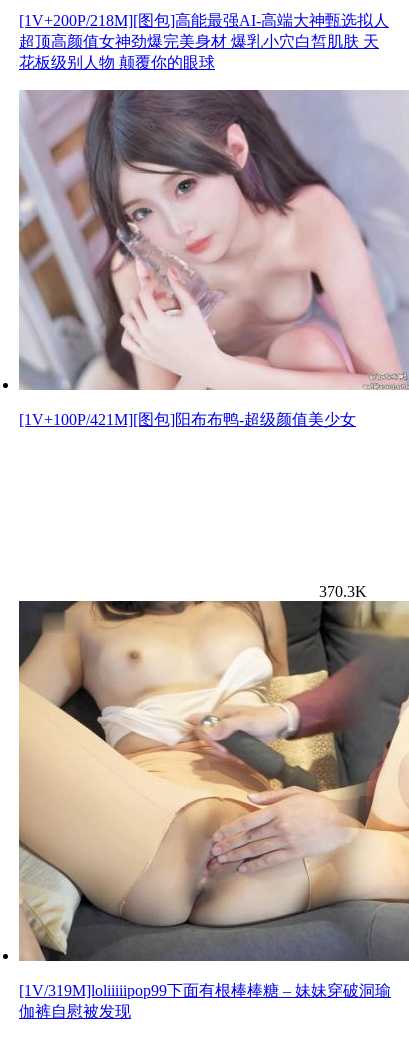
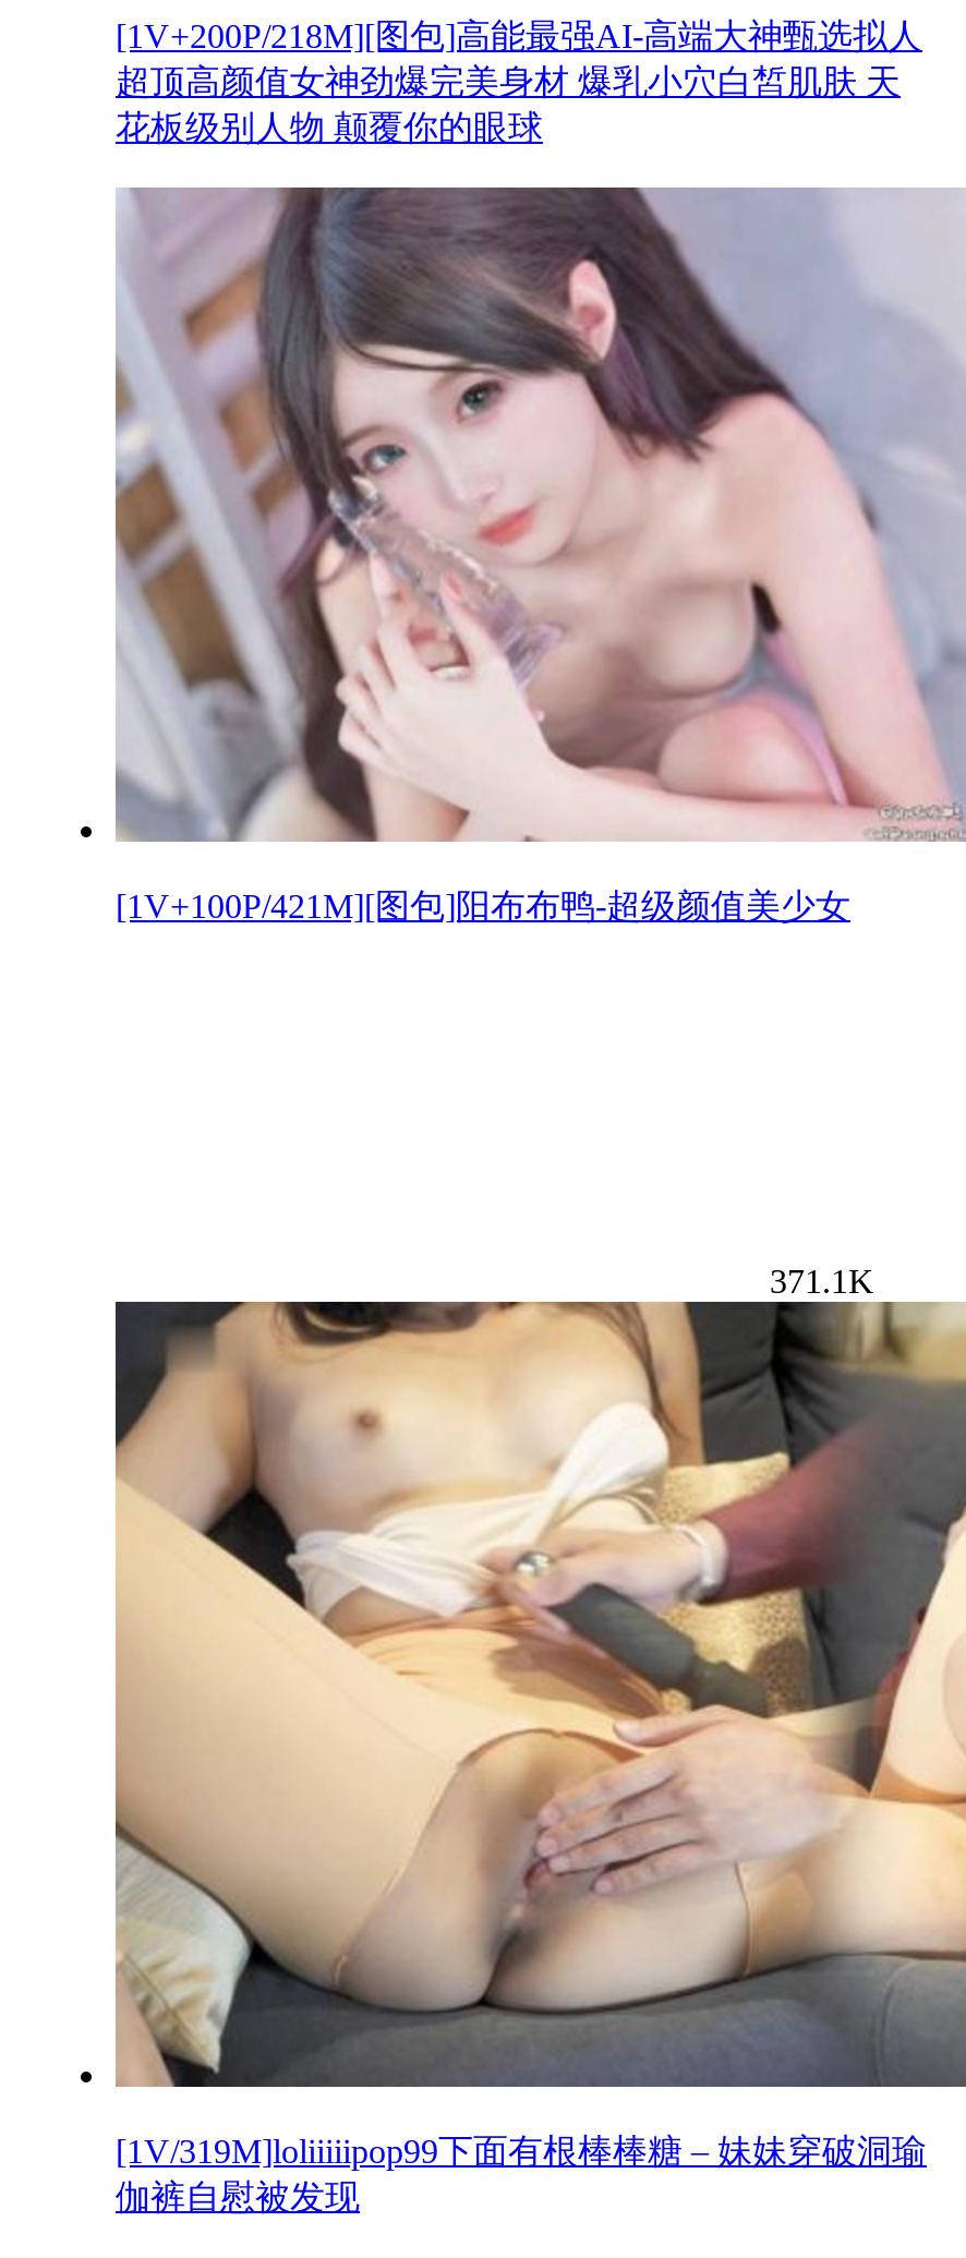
- 370.3K
+ 371.1K
